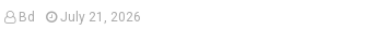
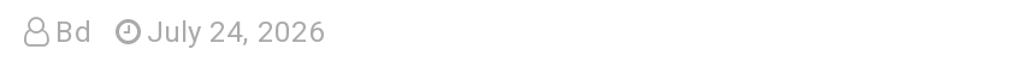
- Bd July 21, 2026
+ Bd July 24, 2026
